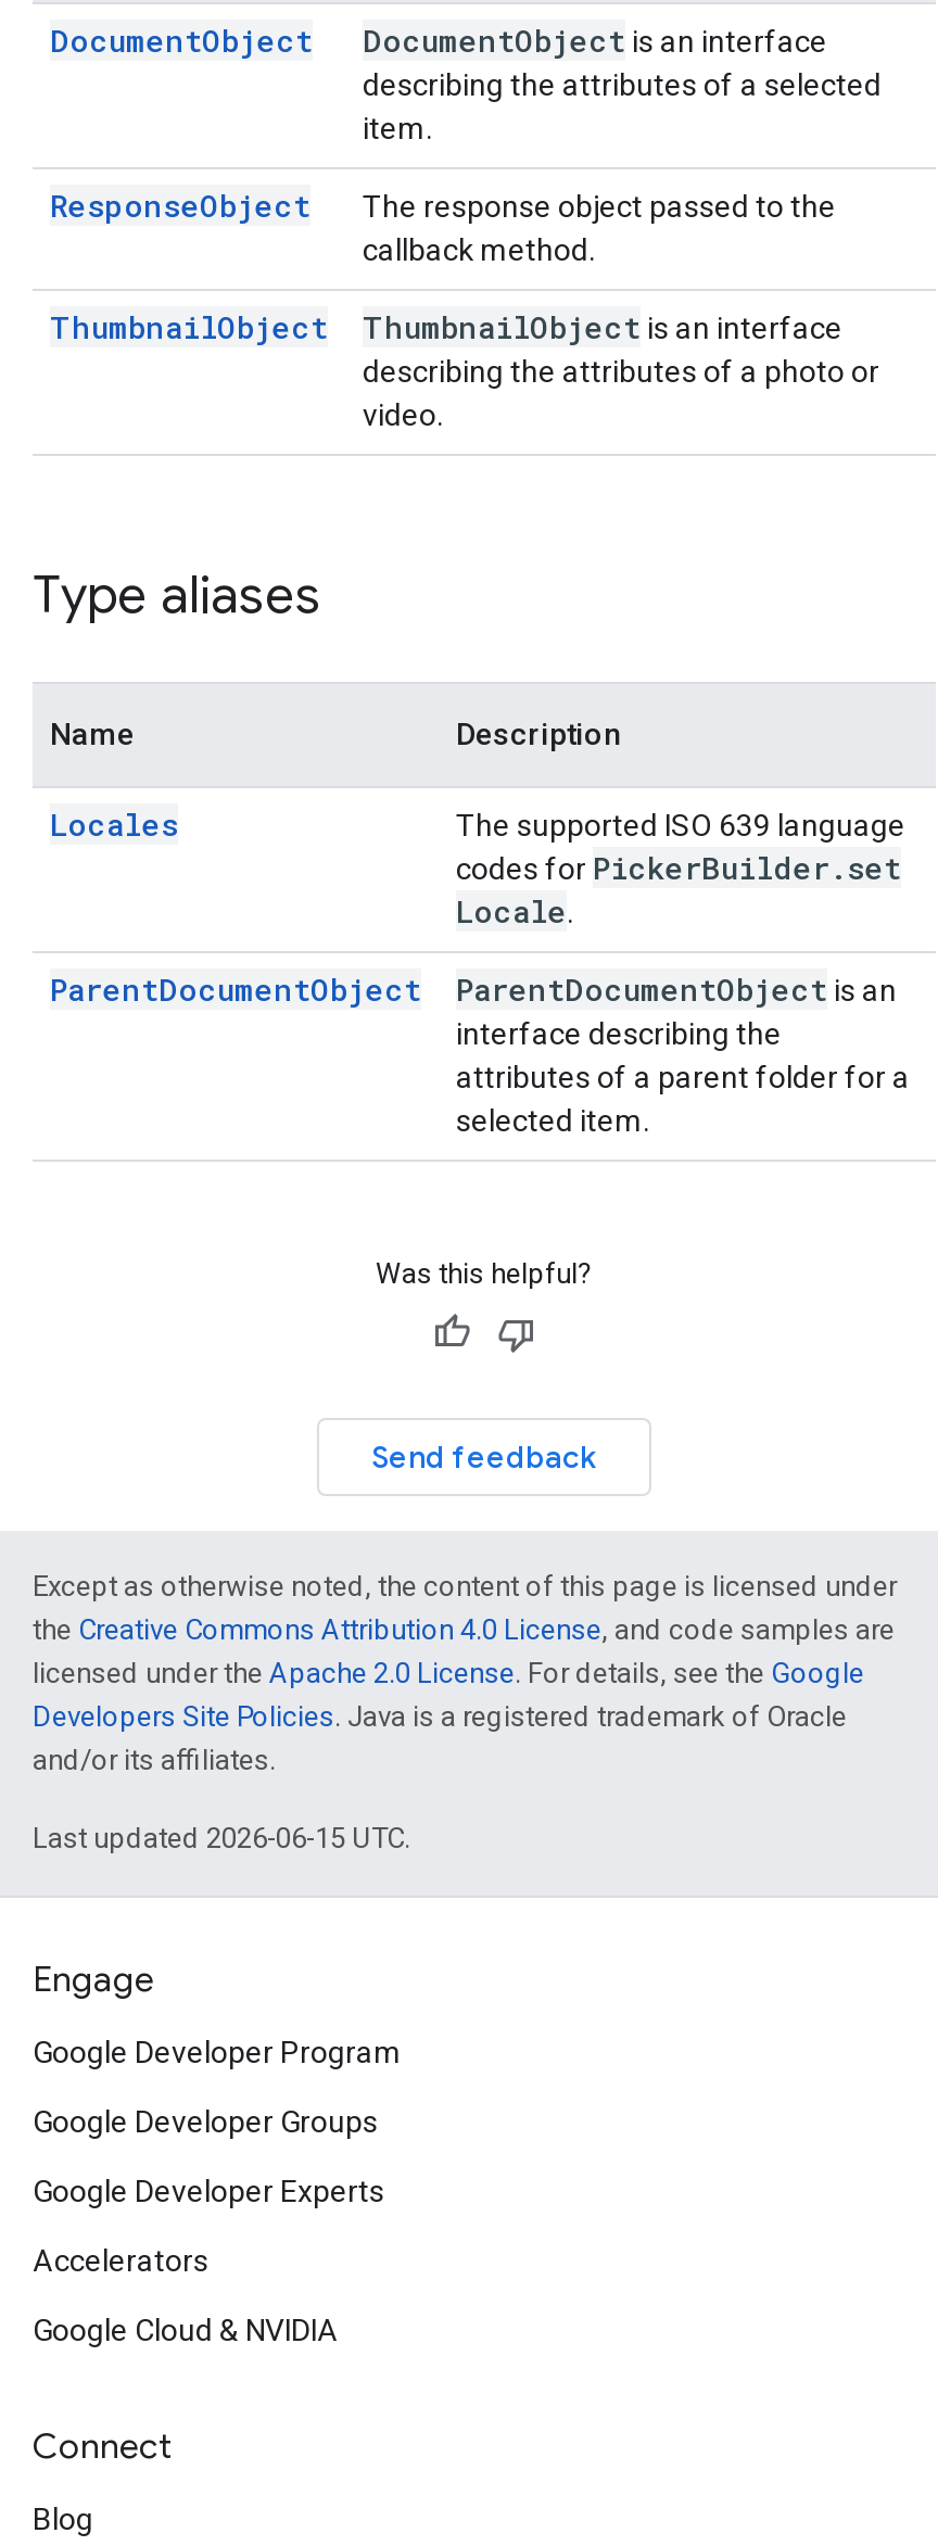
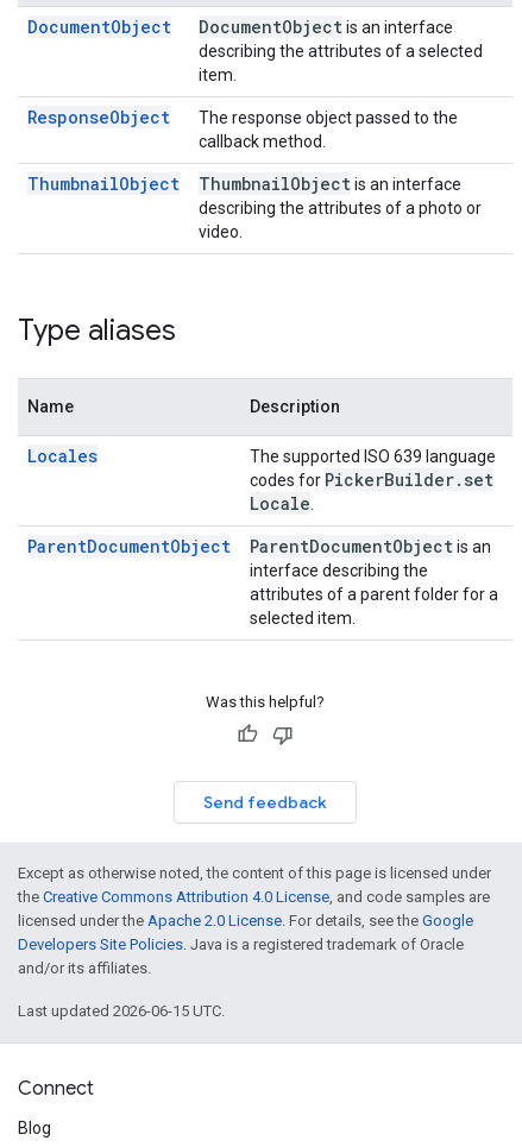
- Engage
- Google Developer Program
- Google Developer Groups
- Google Developer Experts
- Accelerators
- Google Cloud & NVIDIA
